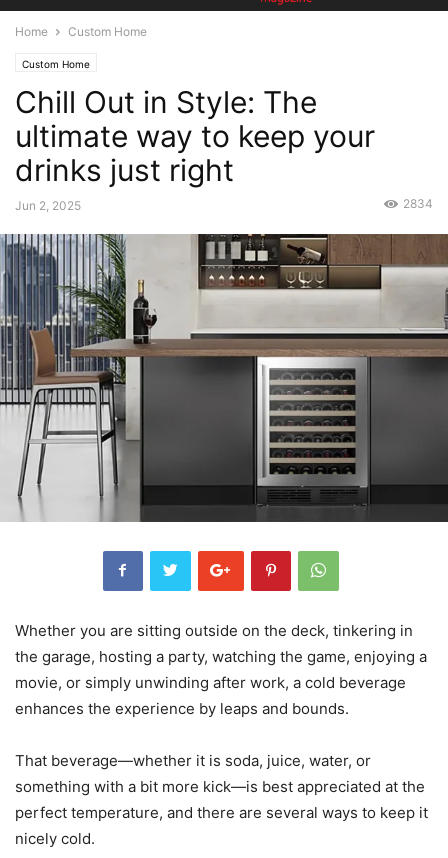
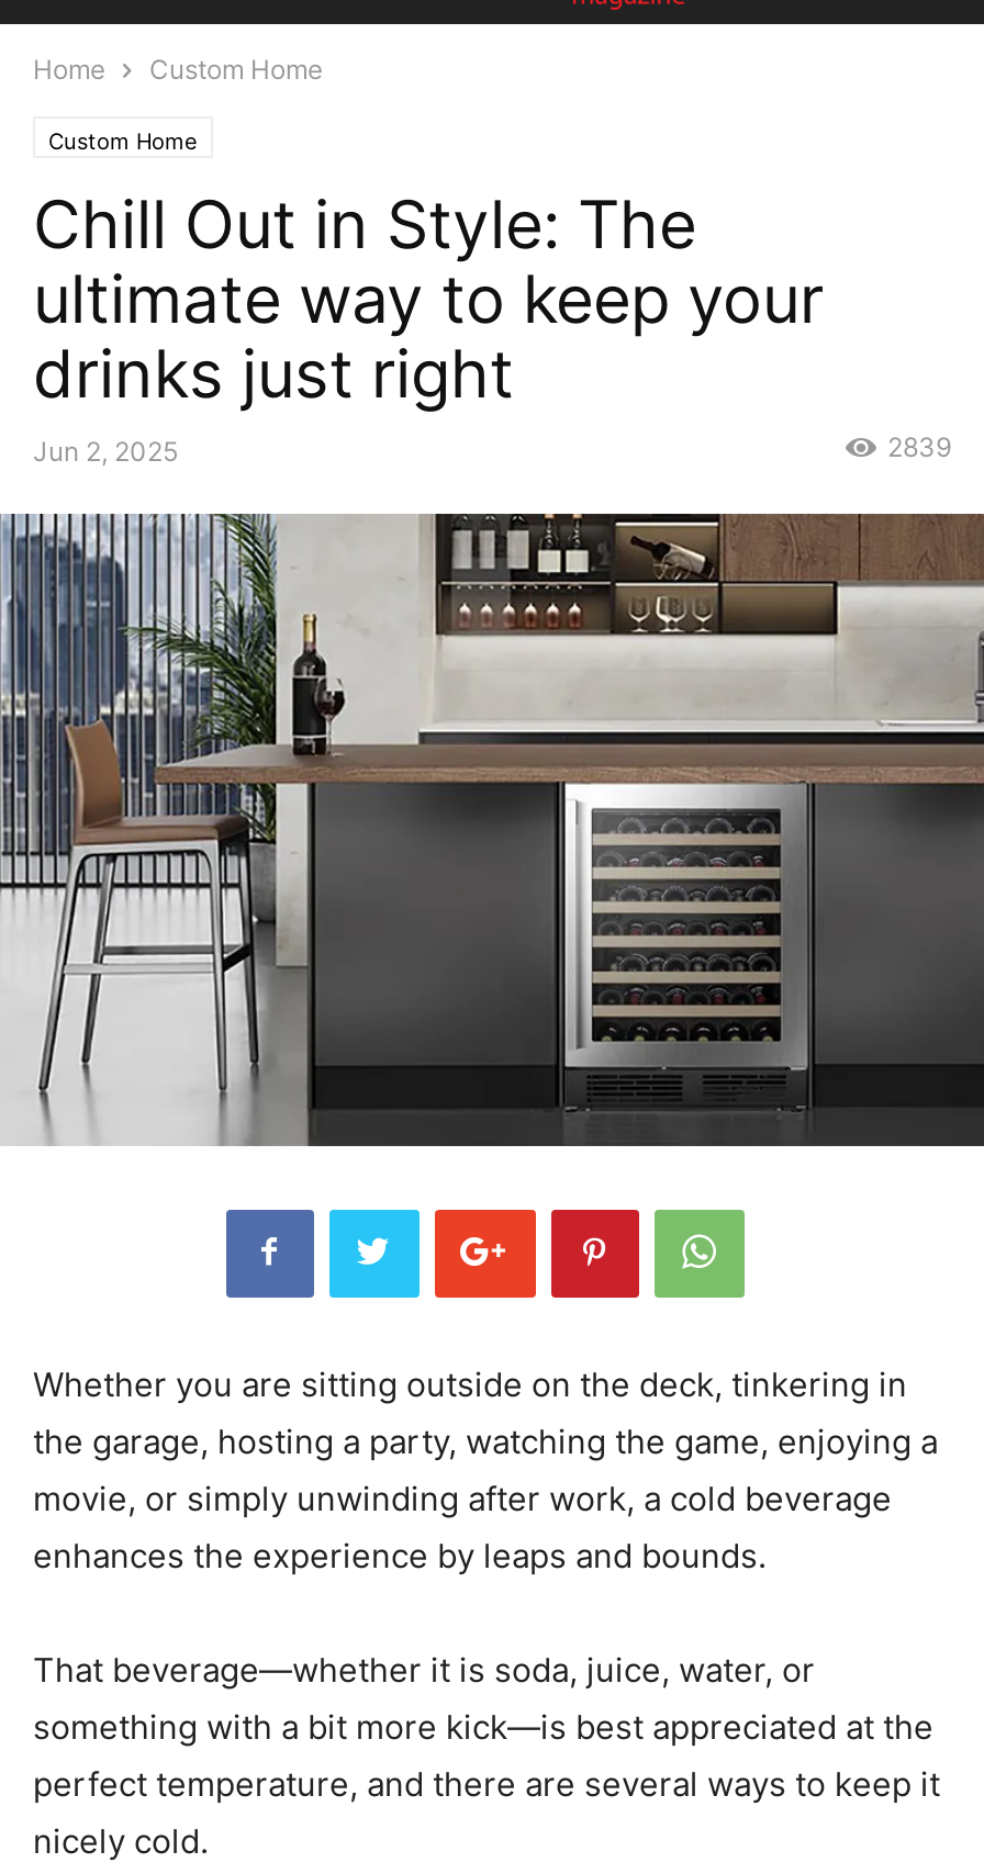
- 2834
+ 2839
